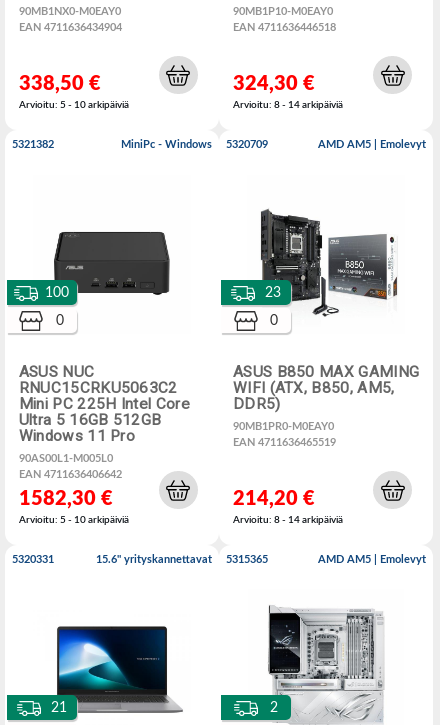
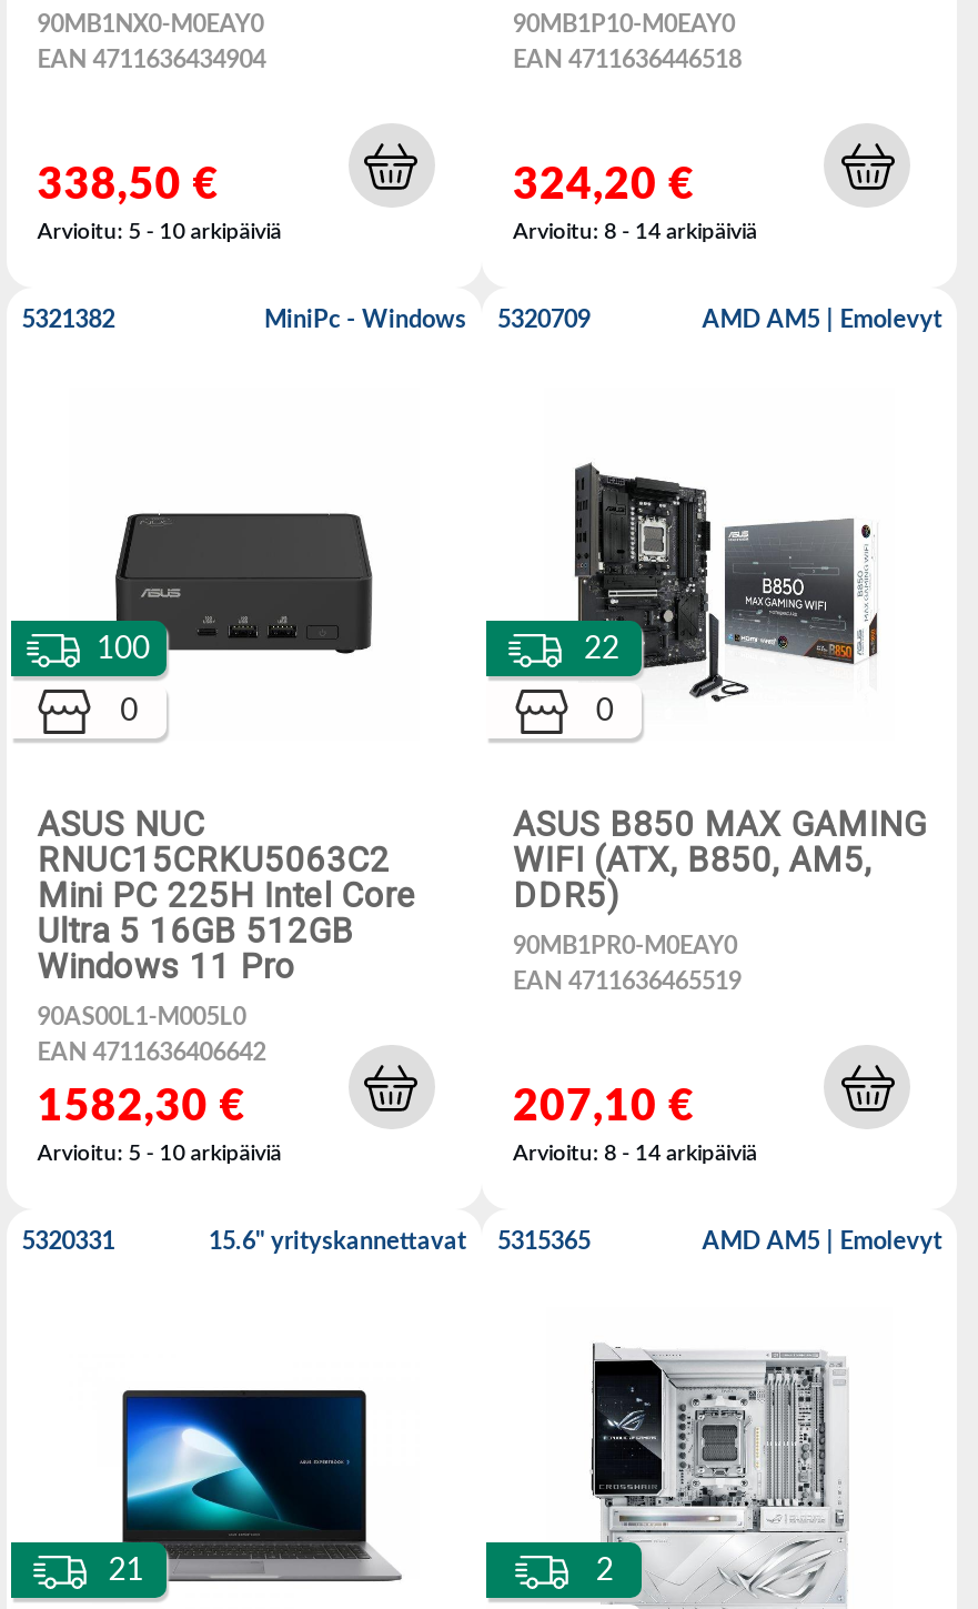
- 324,30 €
+ 324,20 €

- 23
+ 22

- 214,20 €
+ 207,10 €
